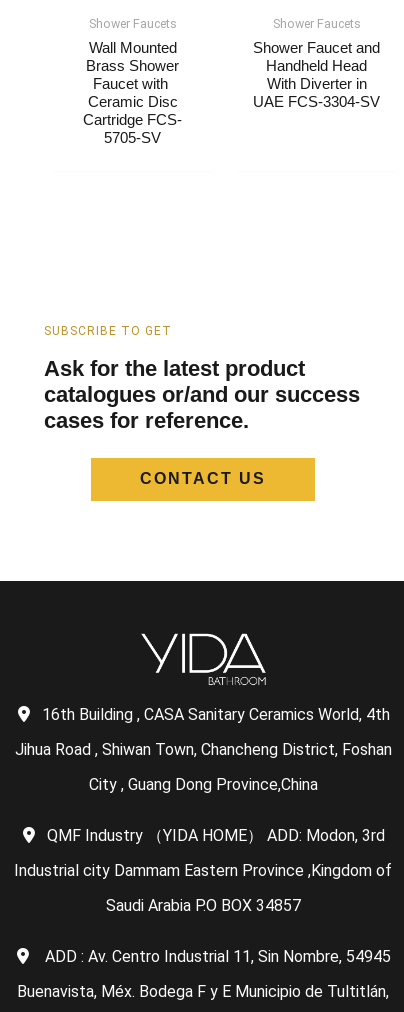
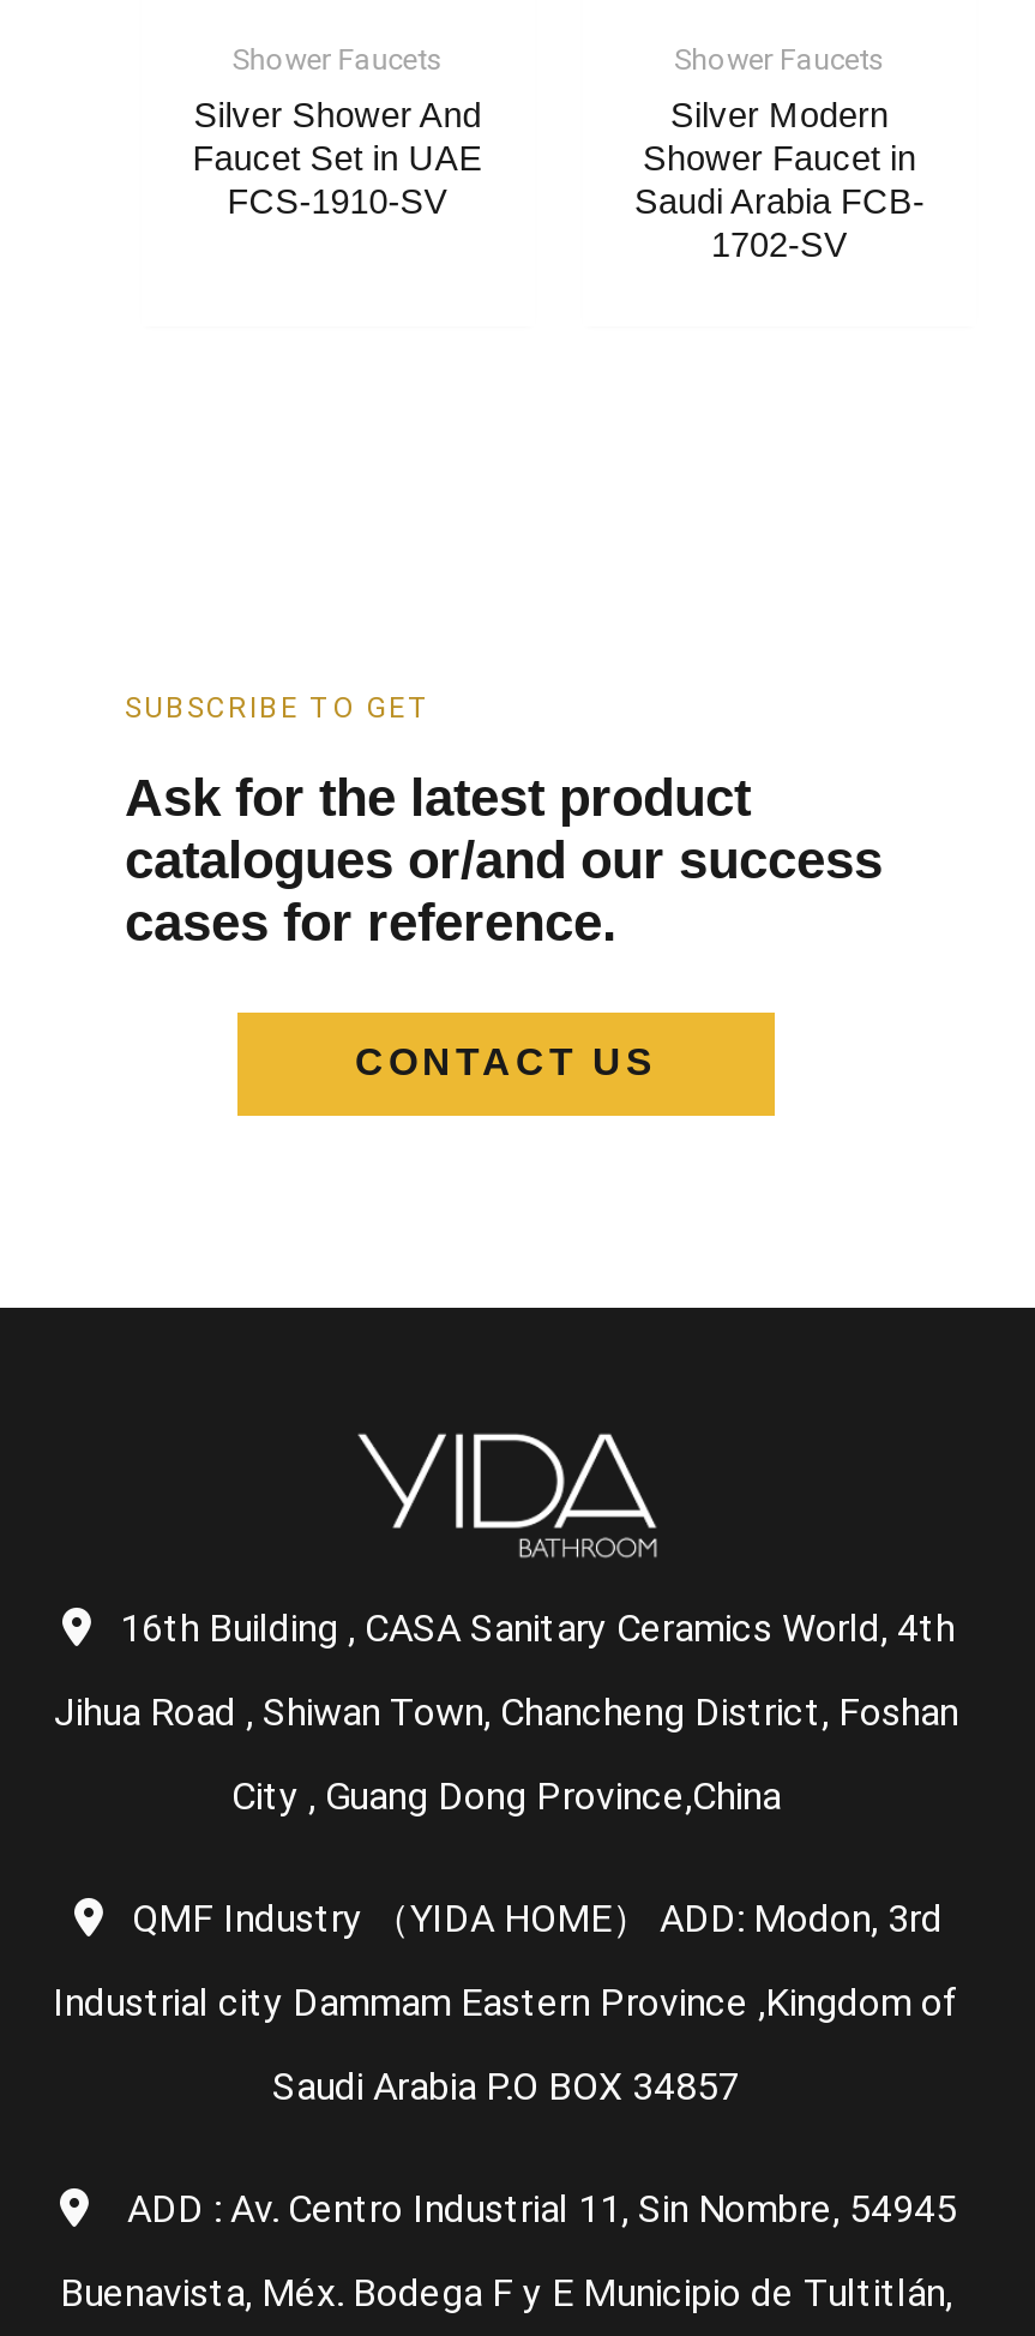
- Wall Mounted
- Brass Shower
- Faucet with
- Ceramic Disc
- Cartridge FCS-
- 5705-SV
+ Silver Shower And
+ Faucet Set in UAE
+ FCS-1910-SV

- Shower Faucet and
- Handheld Head
- With Diverter in
- UAE FCS-3304-SV
+ Silver Modern
+ Shower Faucet in
+ Saudi Arabia FCB-
+ 1702-SV
